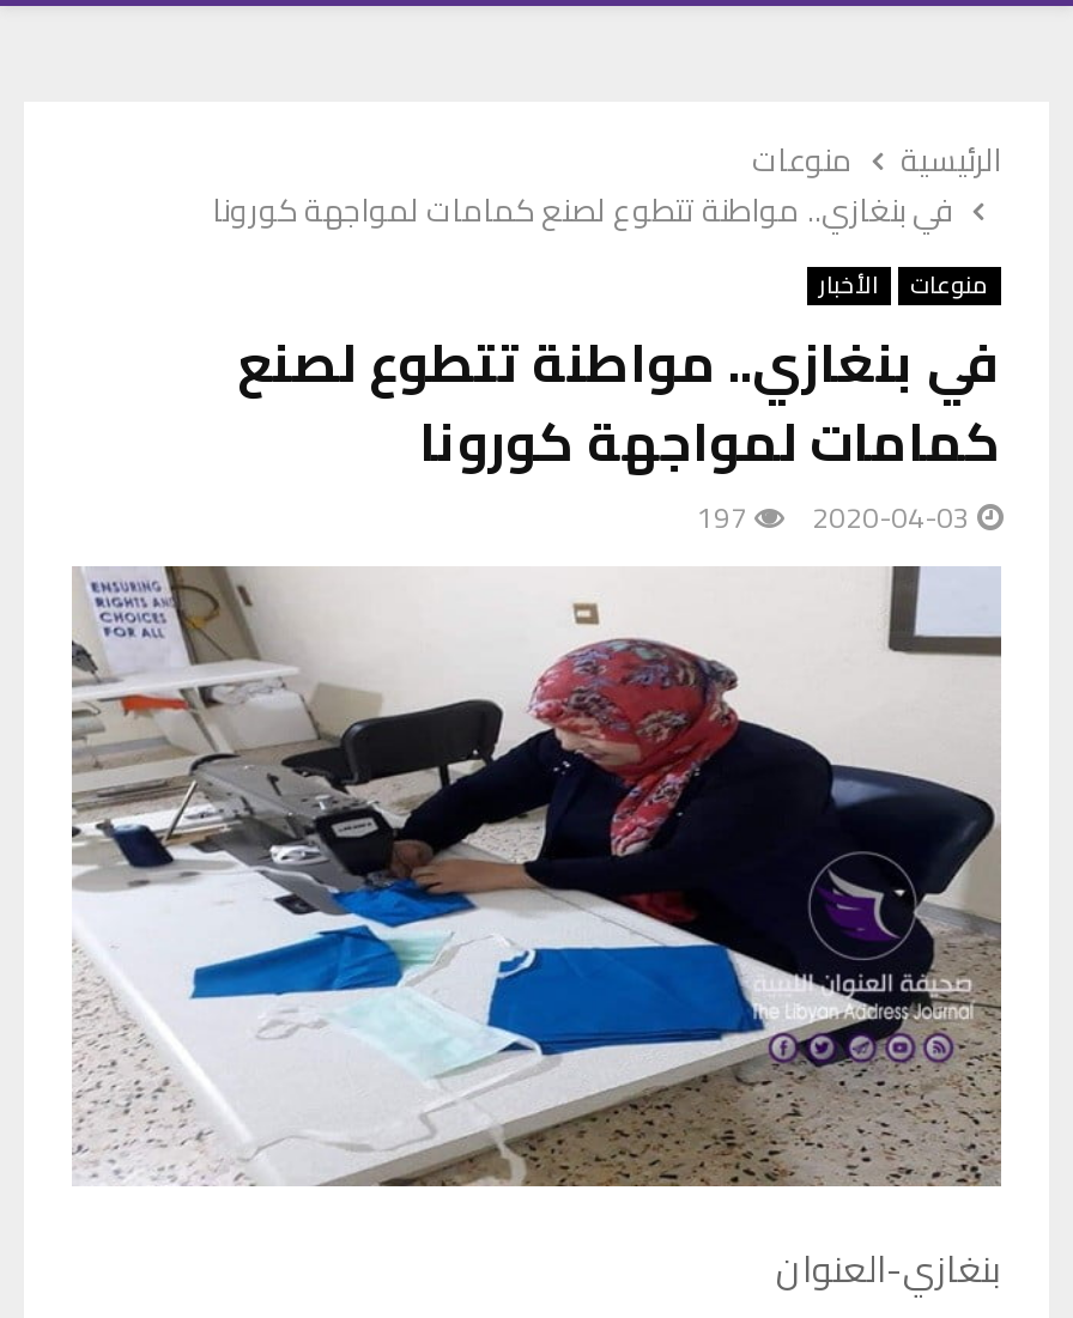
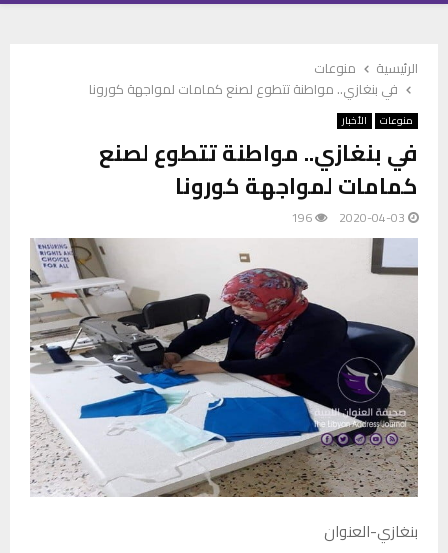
- 197 2020-04-03
+ 196 2020-04-03
